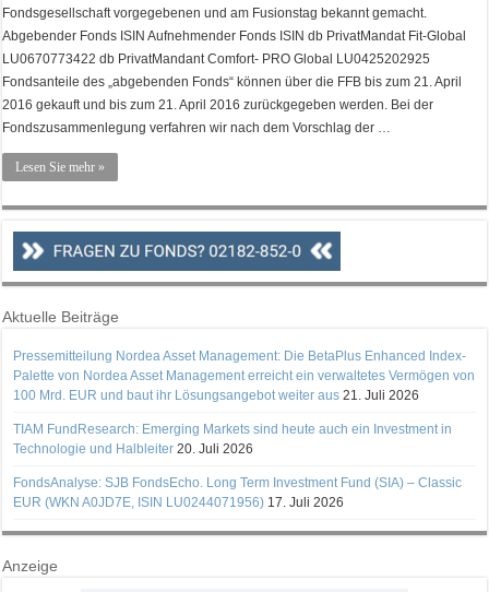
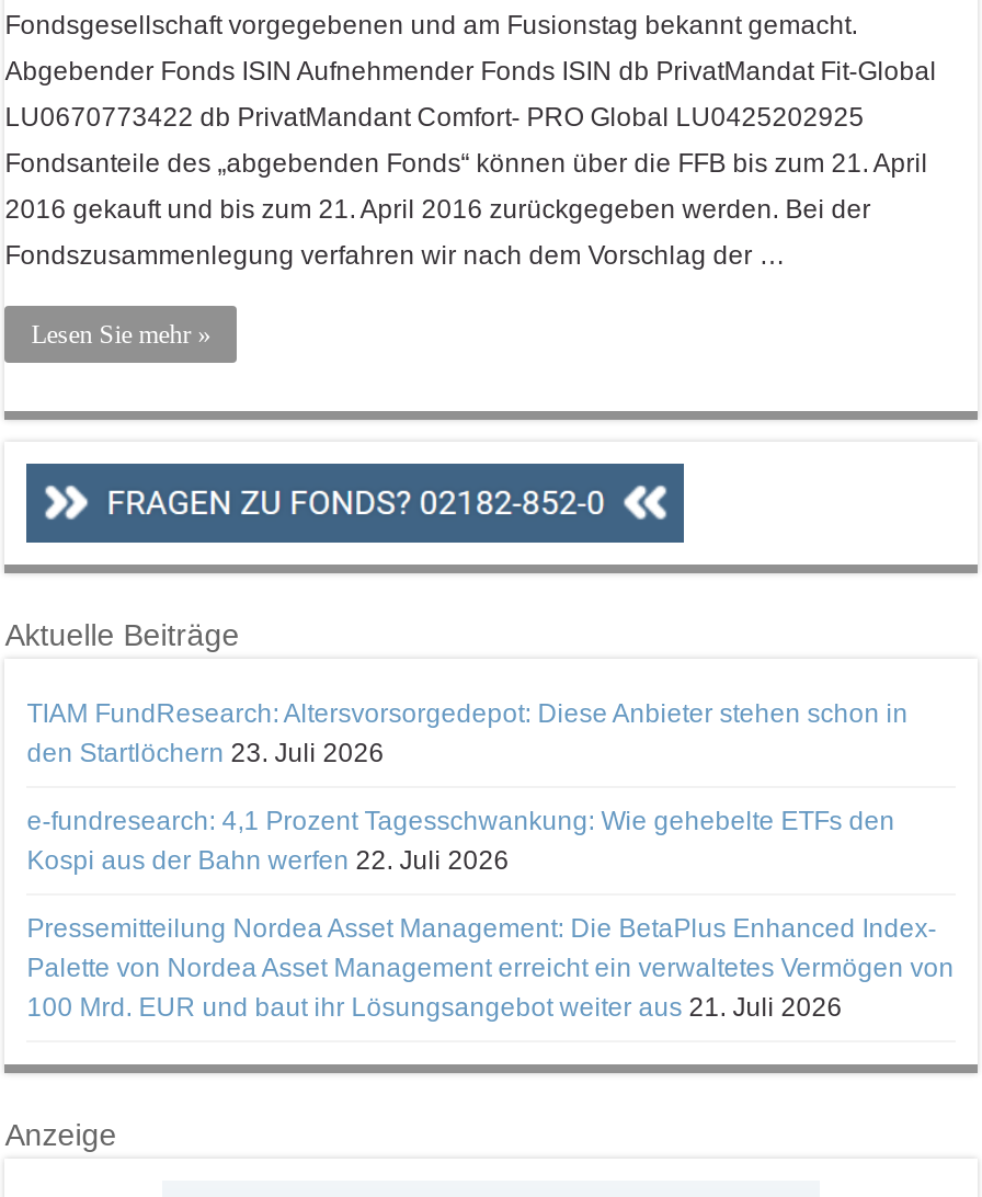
+ TIAM FundResearch: Altersvorsorgedepot: Diese Anbieter stehen schon in
+ den Startlöchern 23. Juli 2026
+ e-fundresearch: 4,1 Prozent Tagesschwankung: Wie gehebelte ETFs den
+ Kospi aus der Bahn werfen 22. Juli 2026

moved down: Pressemitteilung Nordea Asset Management: Die BetaPlus Enhanced Index- | Palette von Nordea Asset Management erreicht ein verwaltetes Vermögen von | 100 Mrd. EUR und baut ihr Lösungsangebot weiter aus 21. Juli 2026

- TIAM FundResearch: Emerging Markets sind heute auch ein Investment in
- Technologie und Halbleiter 20. Juli 2026
- FondsAnalyse: SJB FondsEcho. Long Term Investment Fund (SIA) – Classic
- EUR (WKN A0JD7E, ISIN LU0244071956) 17. Juli 2026
